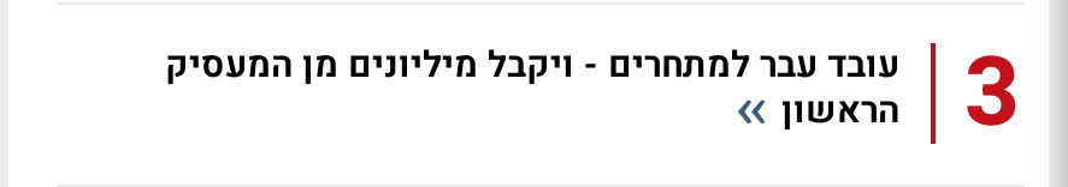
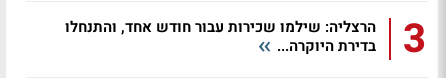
- עובד עבר למתחרים - ויקבל מיליונים מן המעסיק
- הראשון
+ הרצליה: שילמו שכירות עבור חודש אחד, והתנחלו
+ בדירת היוקרה...
